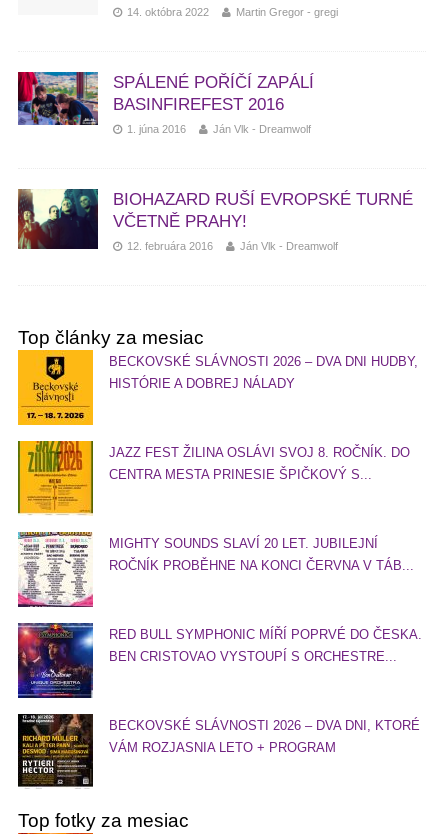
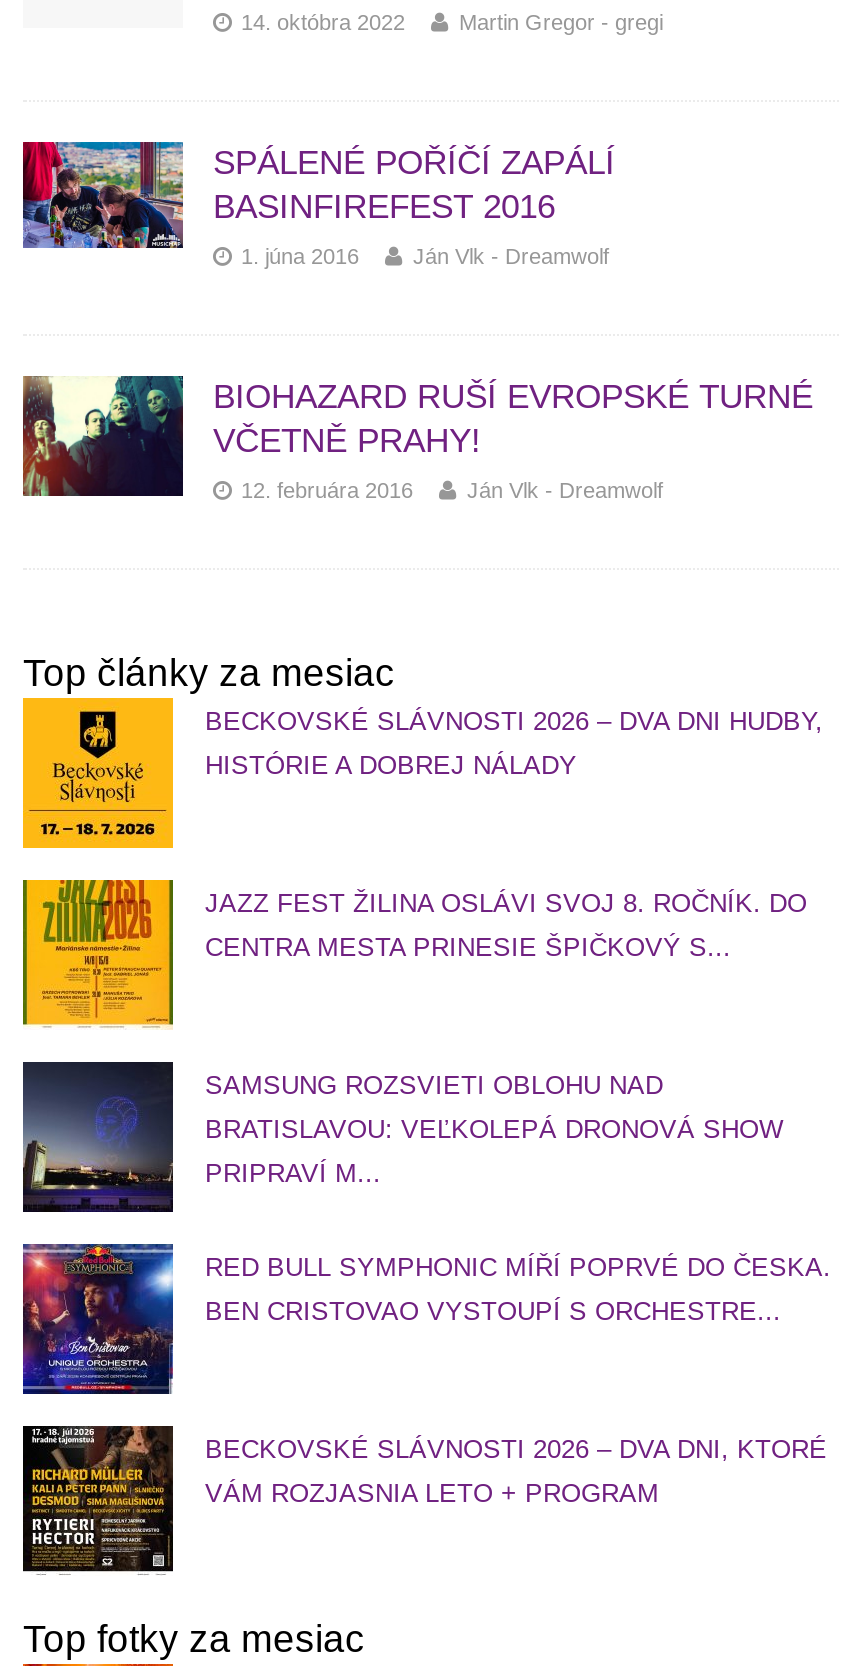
- [image]
- MIGHTY SOUNDS SLAVÍ 20 LET. JUBILEJNÍ
- ROČNÍK PROBĚHNE NA KONCI ČERVNA V TÁB...
+ [image]
+ SAMSUNG ROZSVIETI OBLOHU NAD
+ BRATISLAVOU: VEĽKOLEPÁ DRONOVÁ SHOW
+ PRIPRAVÍ M...
